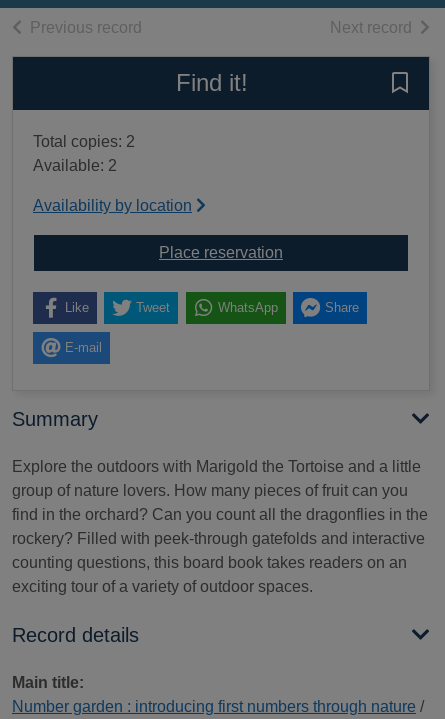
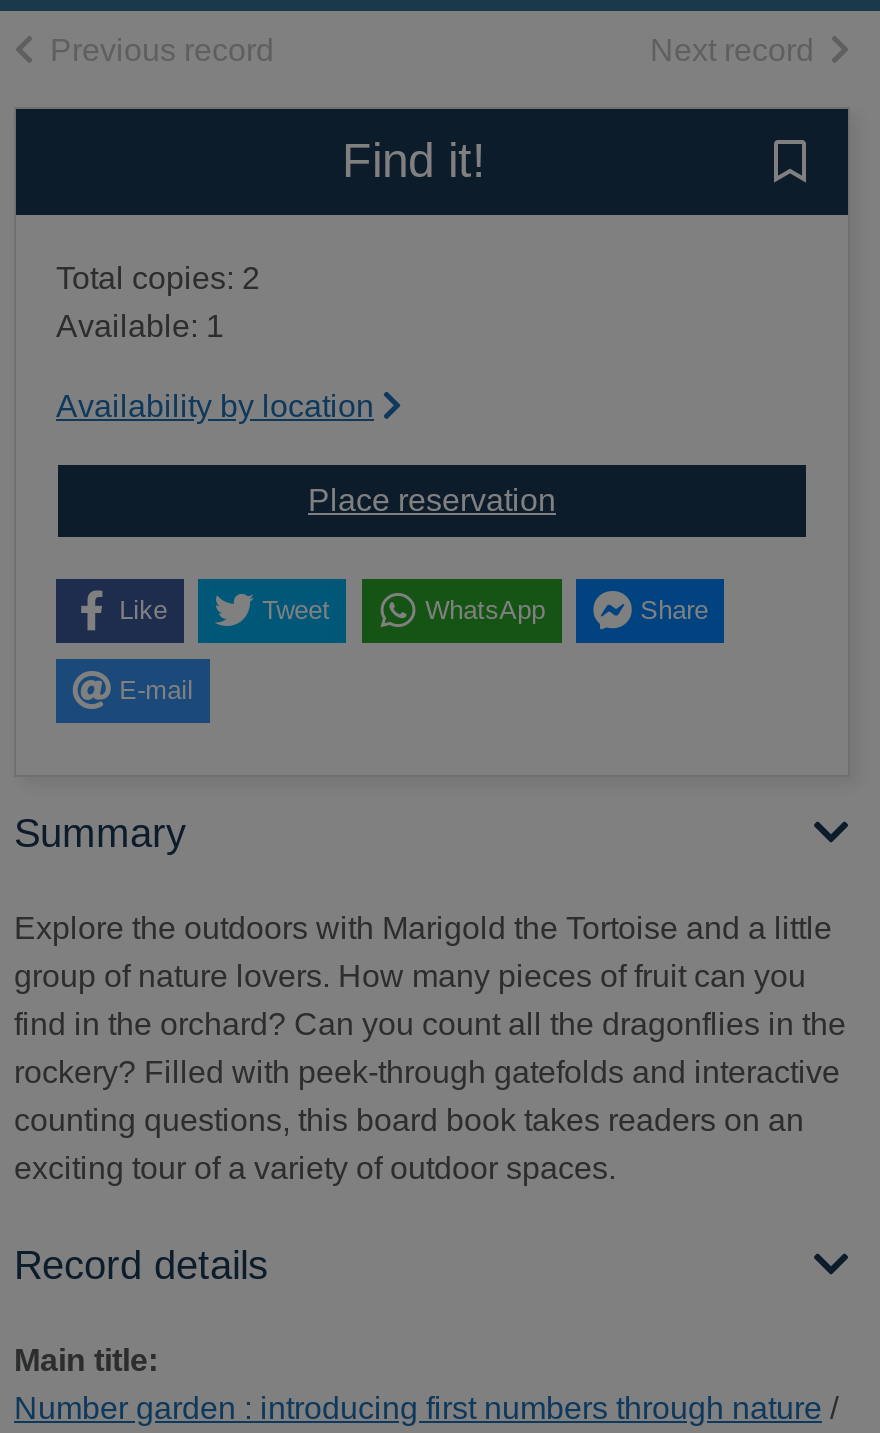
- Available: 2
+ Available: 1
